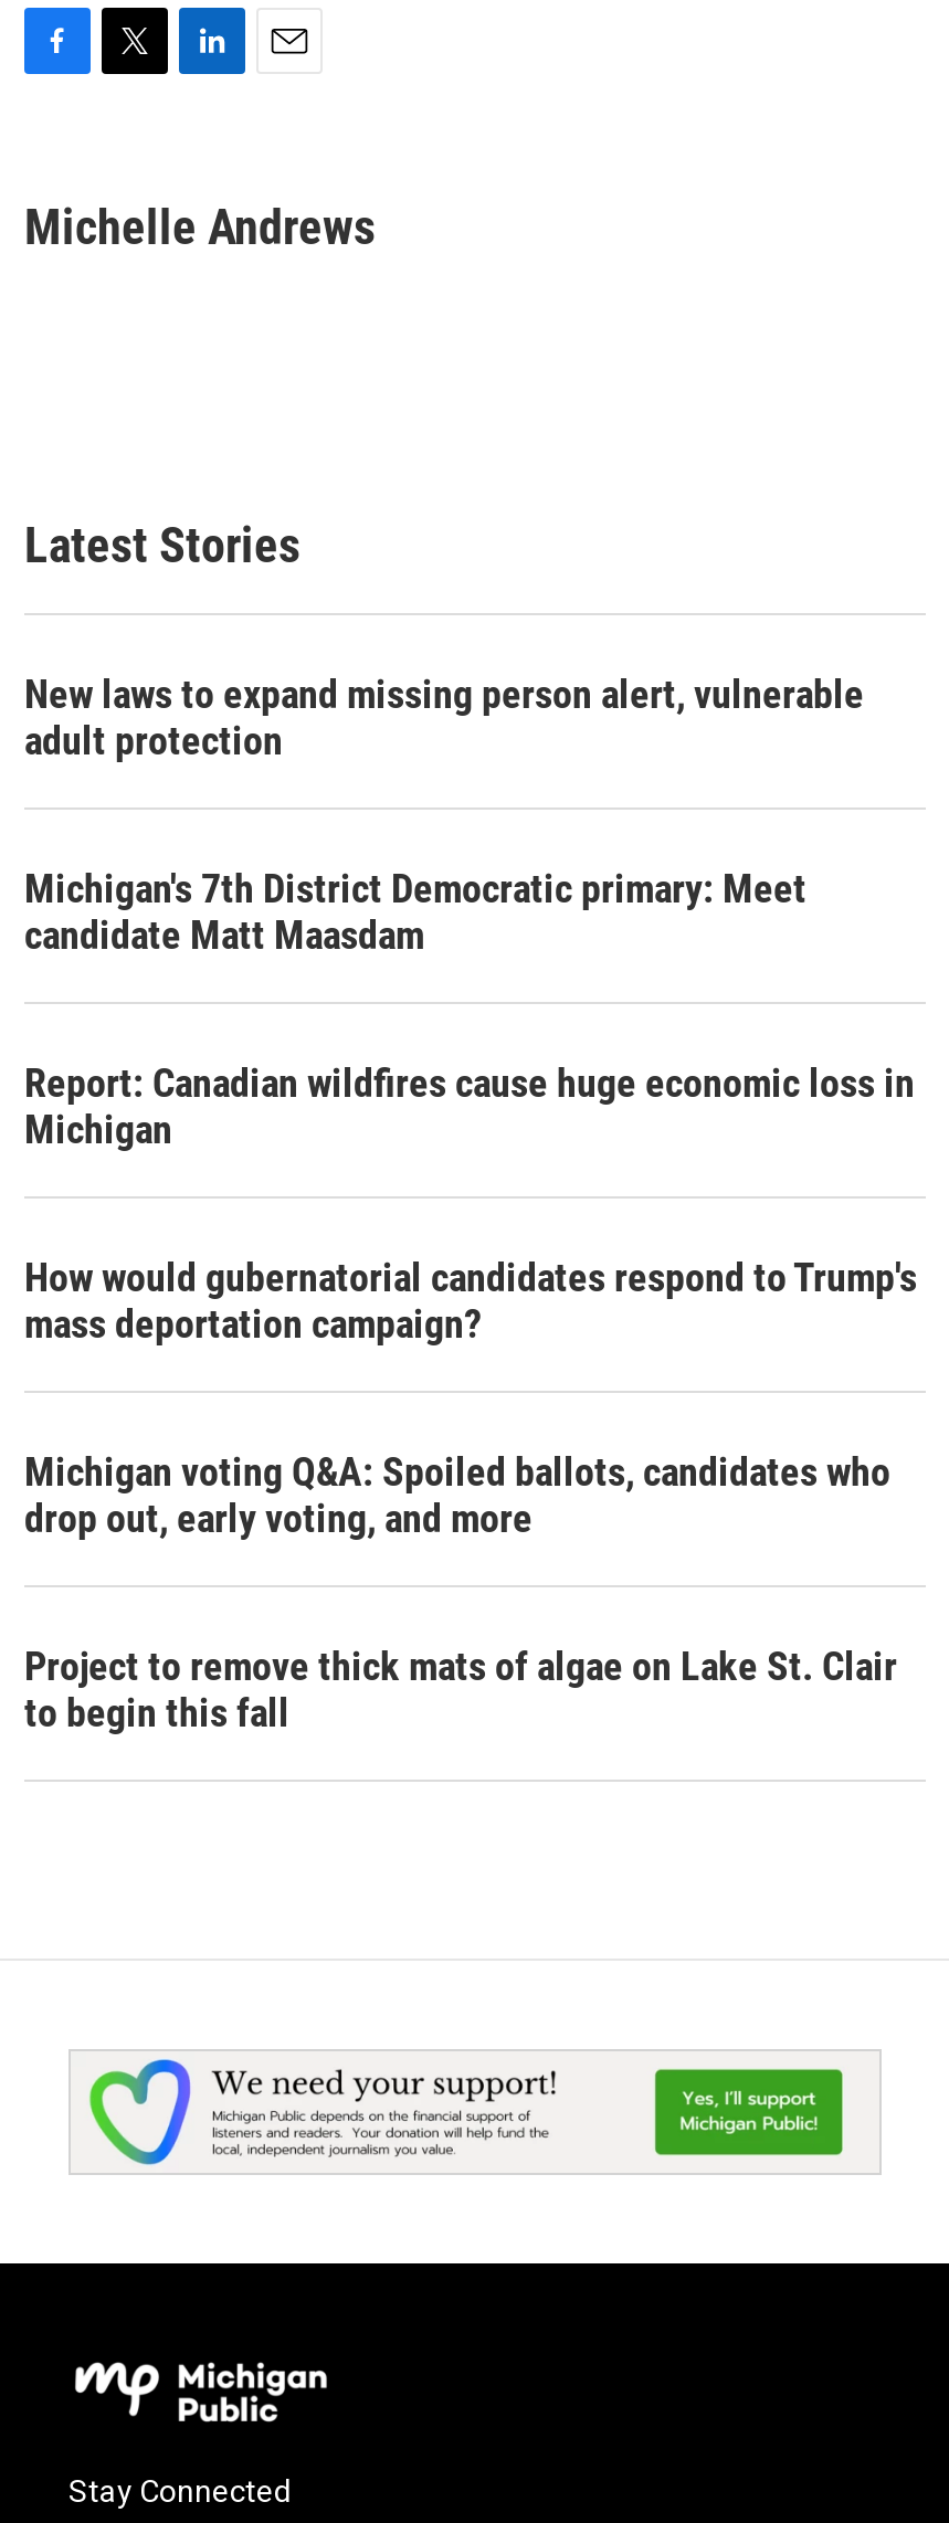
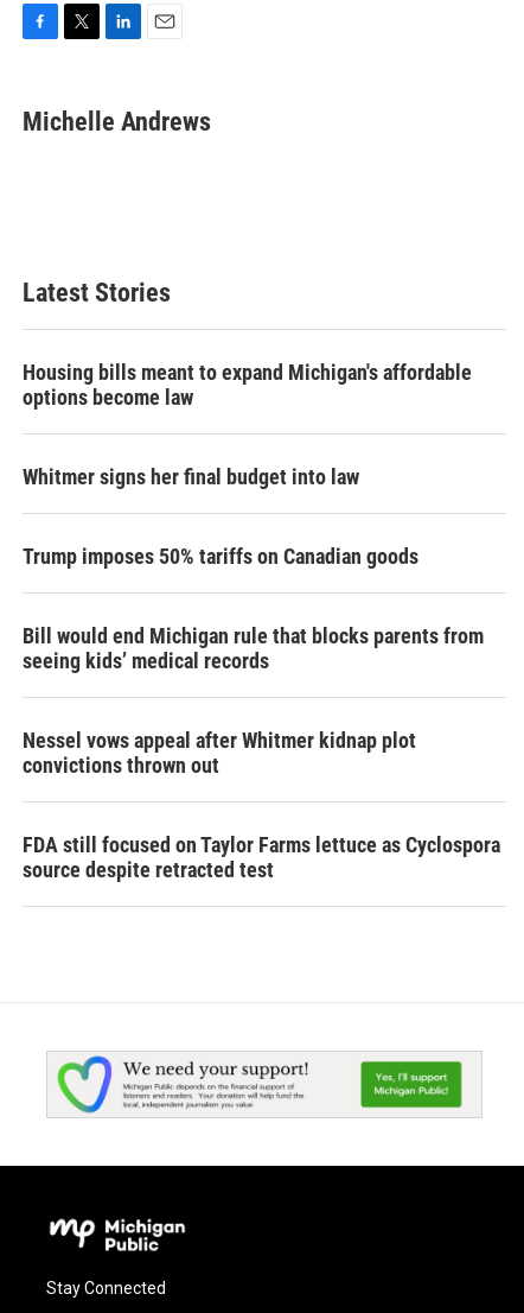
- New laws to expand missing person alert, vulnerable
- adult protection
+ Housing bills meant to expand Michigan's affordable
+ options become law

- Michigan's 7th District Democratic primary: Meet
- candidate Matt Maasdam
+ Whitmer signs her final budget into law

- Report: Canadian wildfires cause huge economic loss in
- Michigan
+ Trump imposes 50% tariffs on Canadian goods

- How would gubernatorial candidates respond to Trump's
- mass deportation campaign?
+ Bill would end Michigan rule that blocks parents from
+ seeing kids’ medical records

- Michigan voting Q&A: Spoiled ballots, candidates who
- drop out, early voting, and more
+ Nessel vows appeal after Whitmer kidnap plot
+ convictions thrown out

- Project to remove thick mats of algae on Lake St. Clair
- to begin this fall
+ FDA still focused on Taylor Farms lettuce as Cyclospora
+ source despite retracted test
